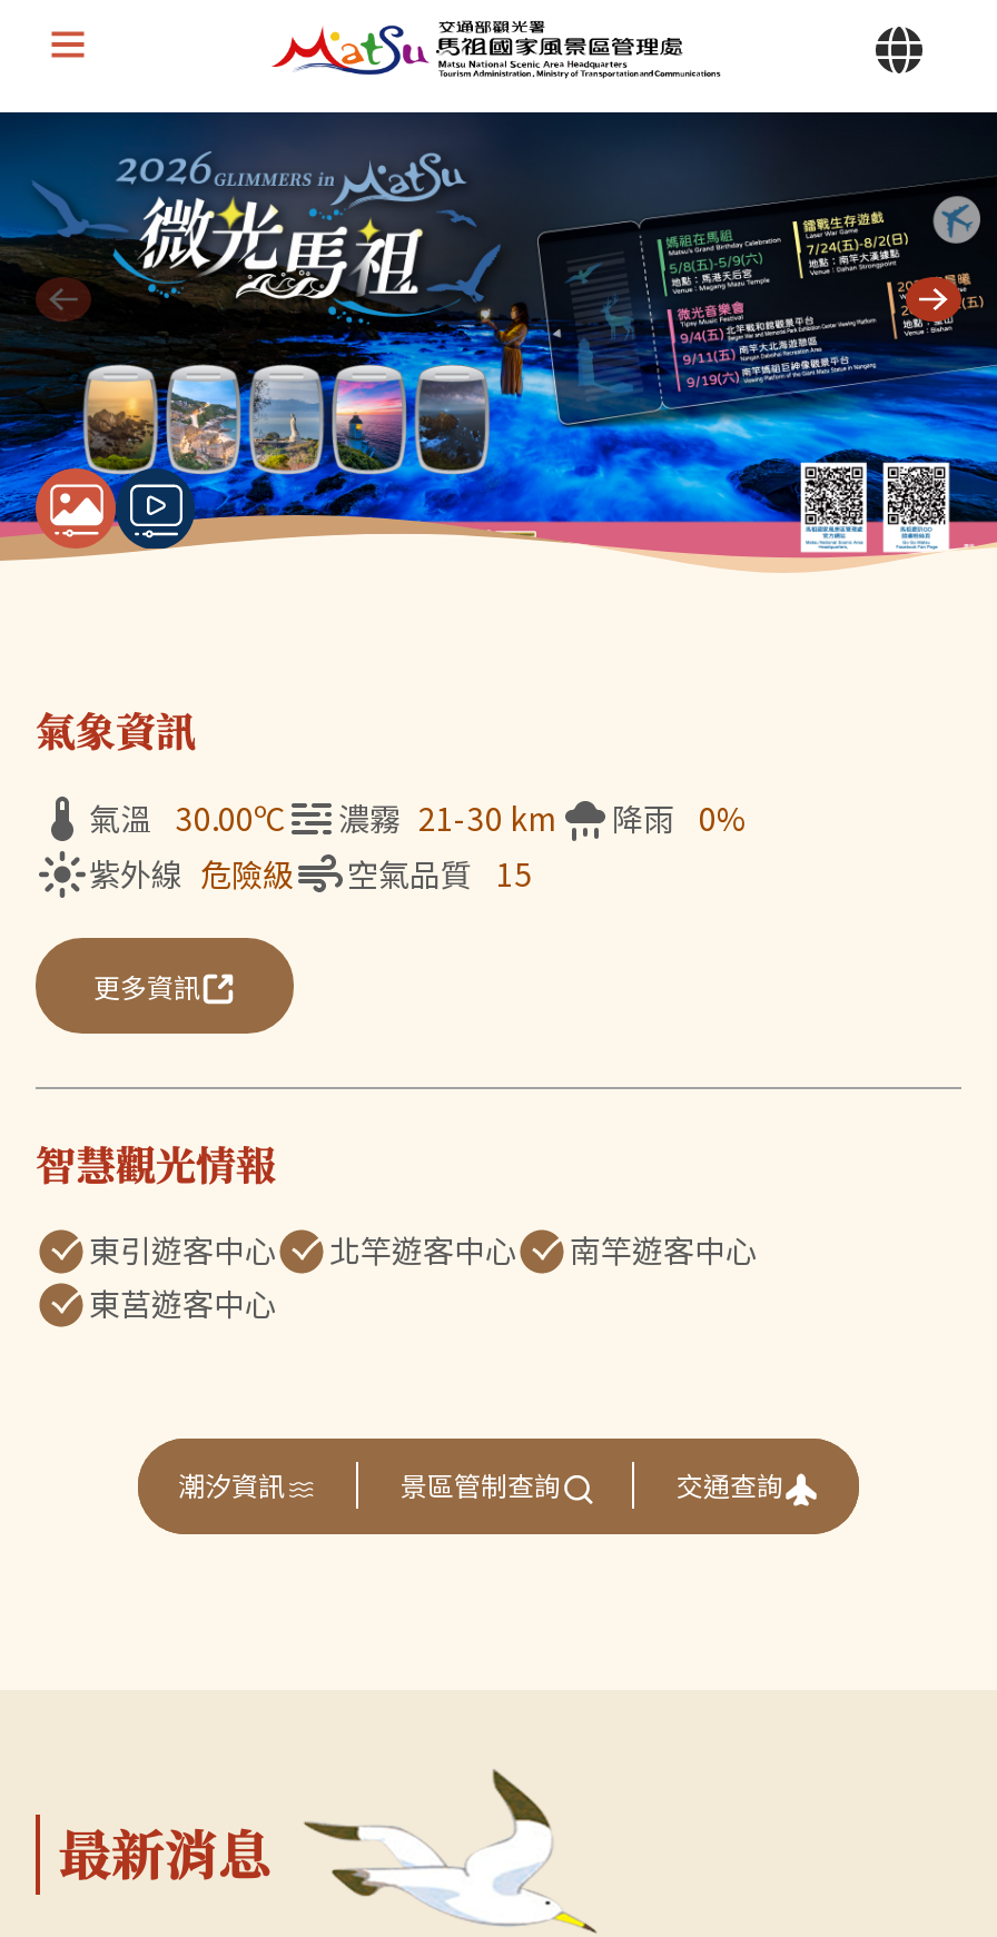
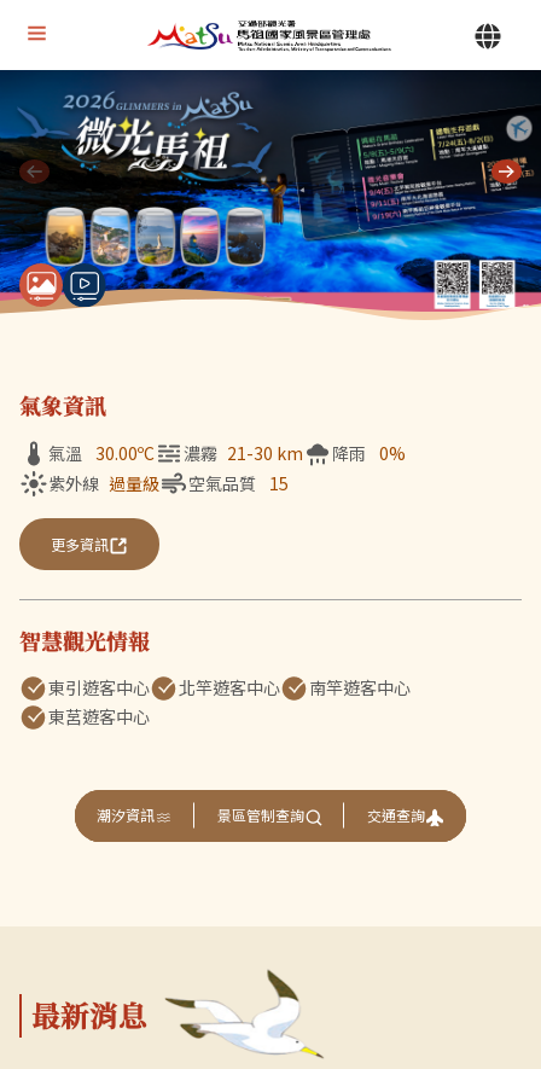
- 紫外線 危險級
+ 紫外線 過量級
